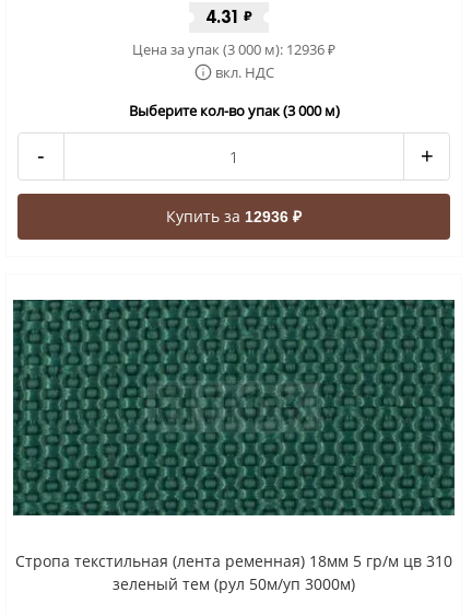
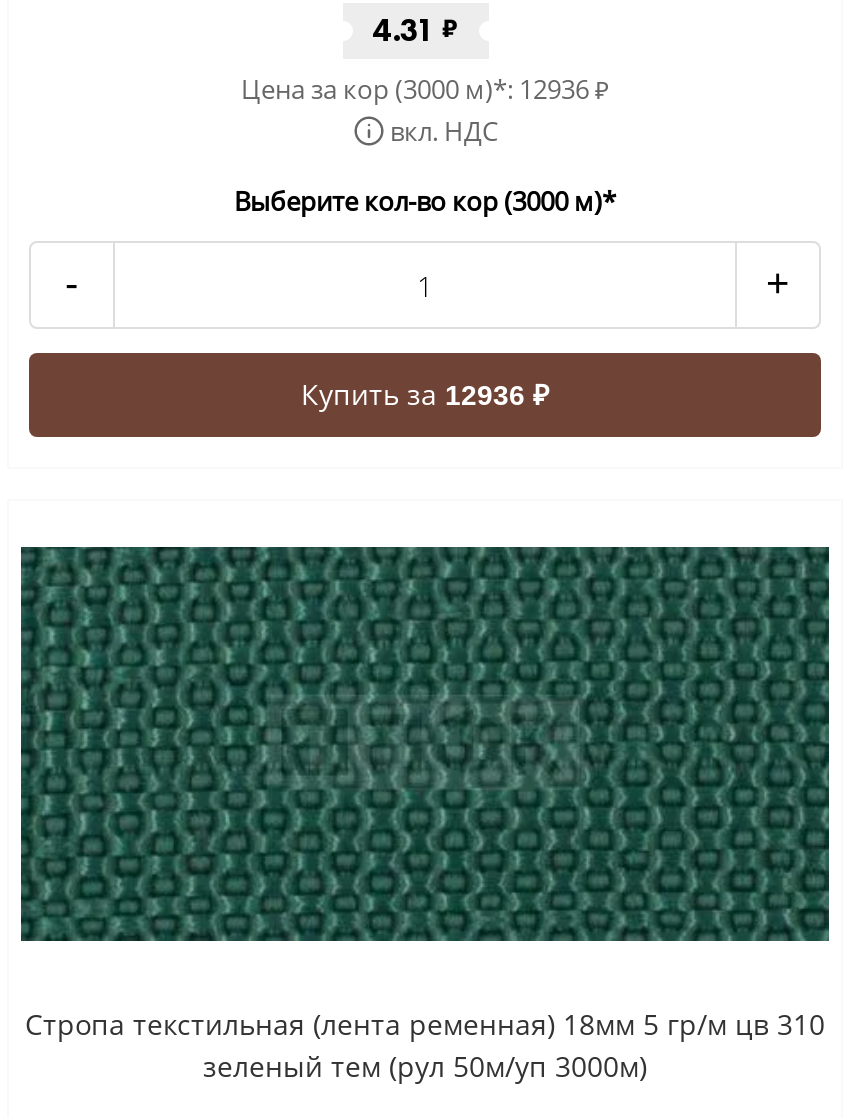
- Цена за упак (3 000 м): 12936₽
+ Цена за кор (3000 м)*: 12936₽

- Выберите кол-во упак (3 000 м)
+ Выберите кол-во кор (3000 м)*
